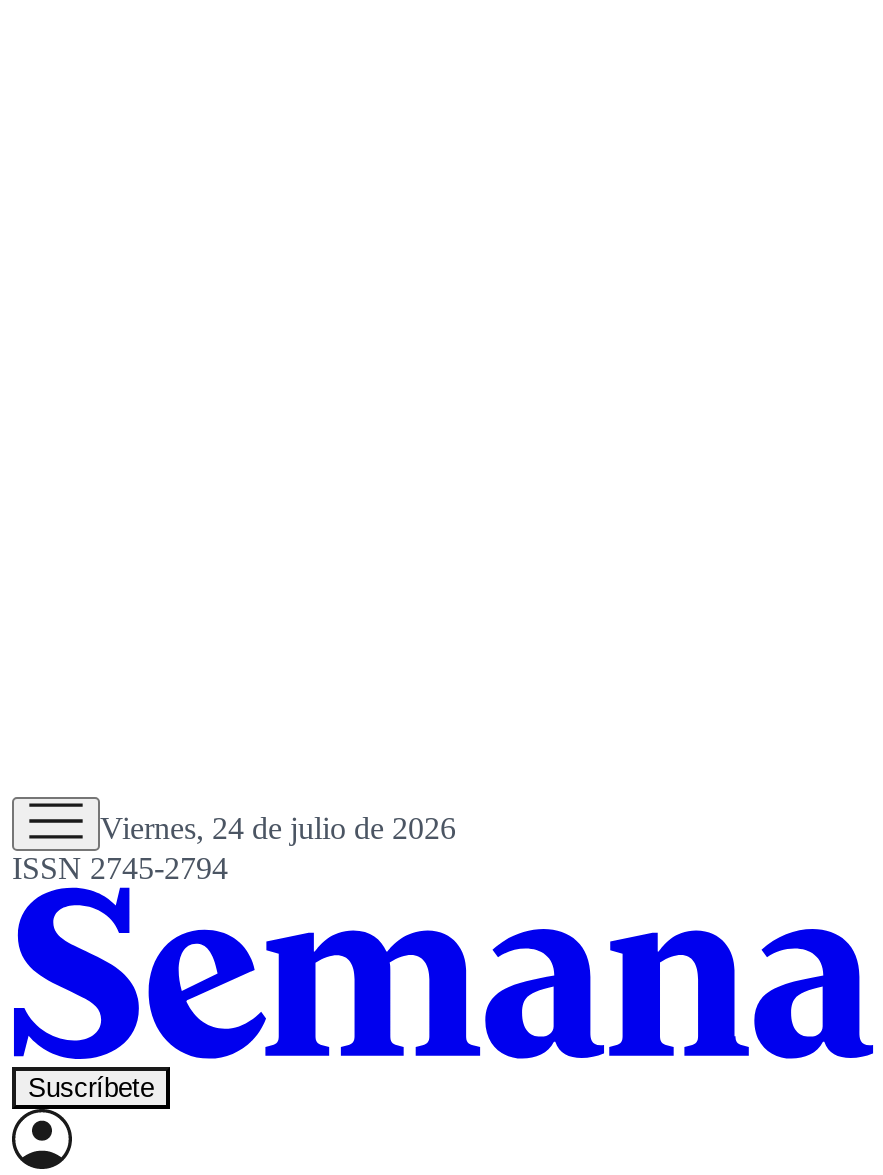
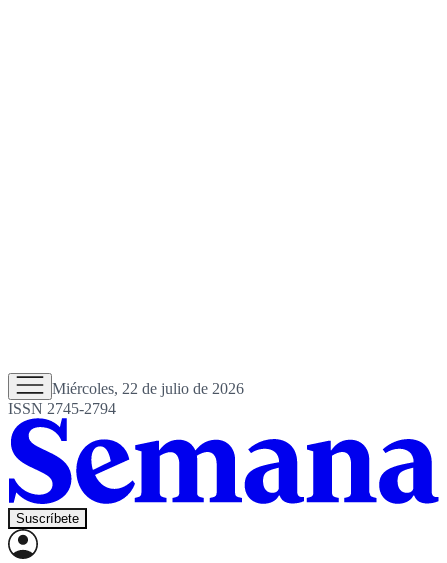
- Viernes, 24 de julio de 2026
+ Miércoles, 22 de julio de 2026
